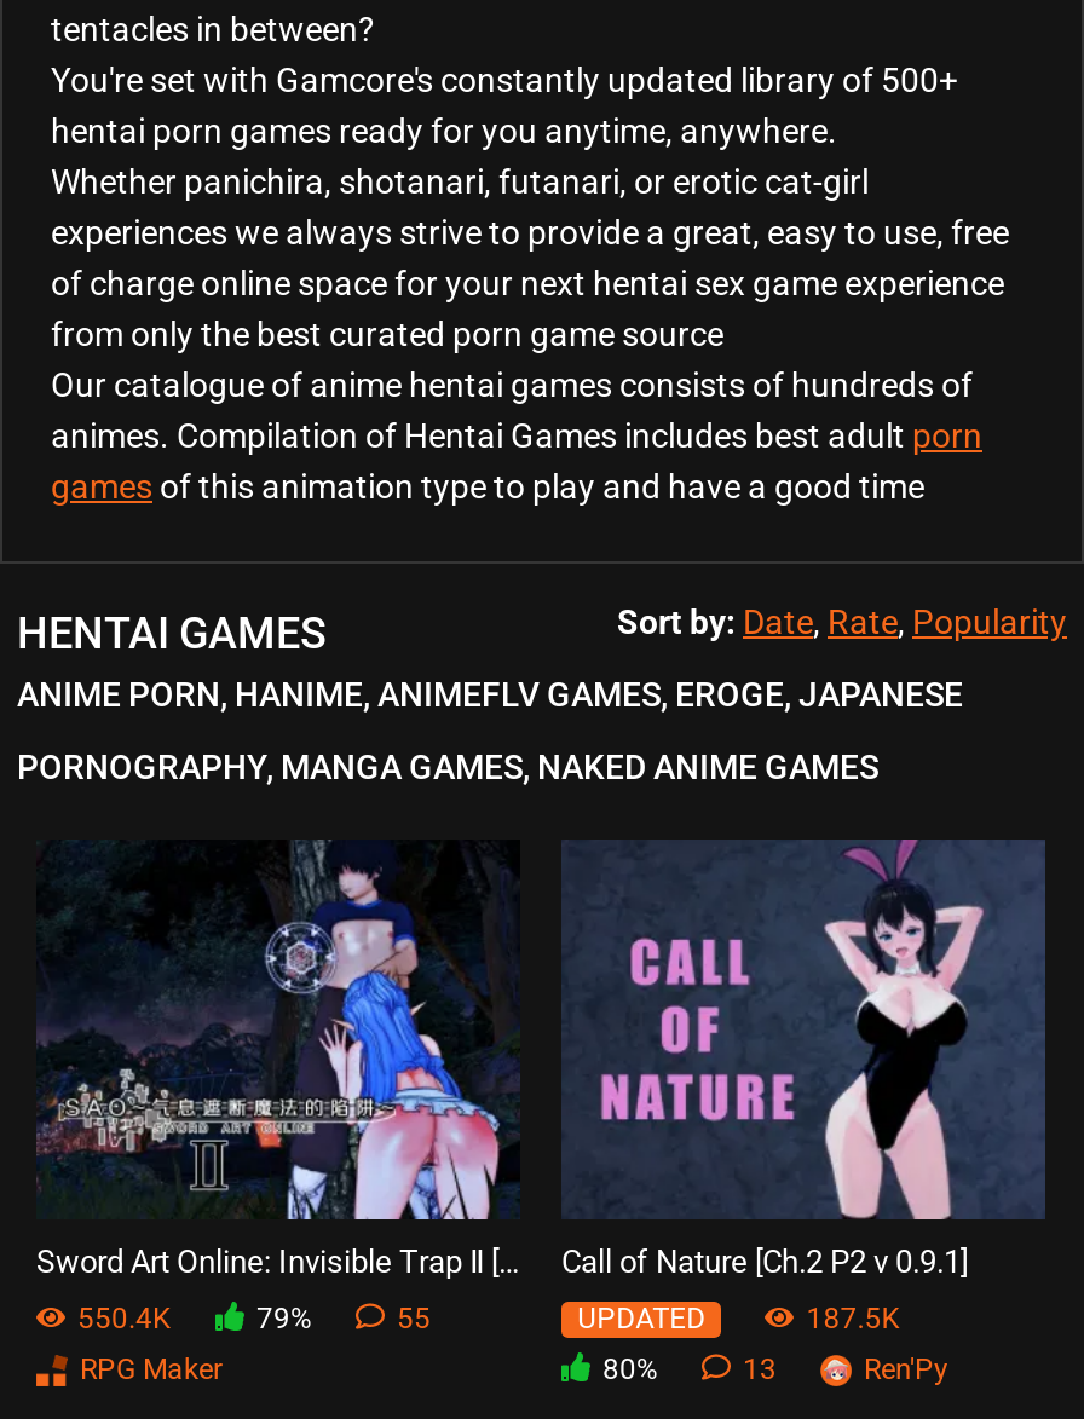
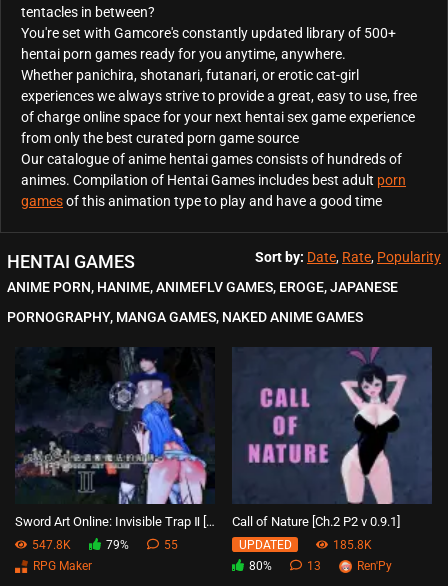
- 550.4K
+ 547.8K

- 187.5K
+ 185.8K
